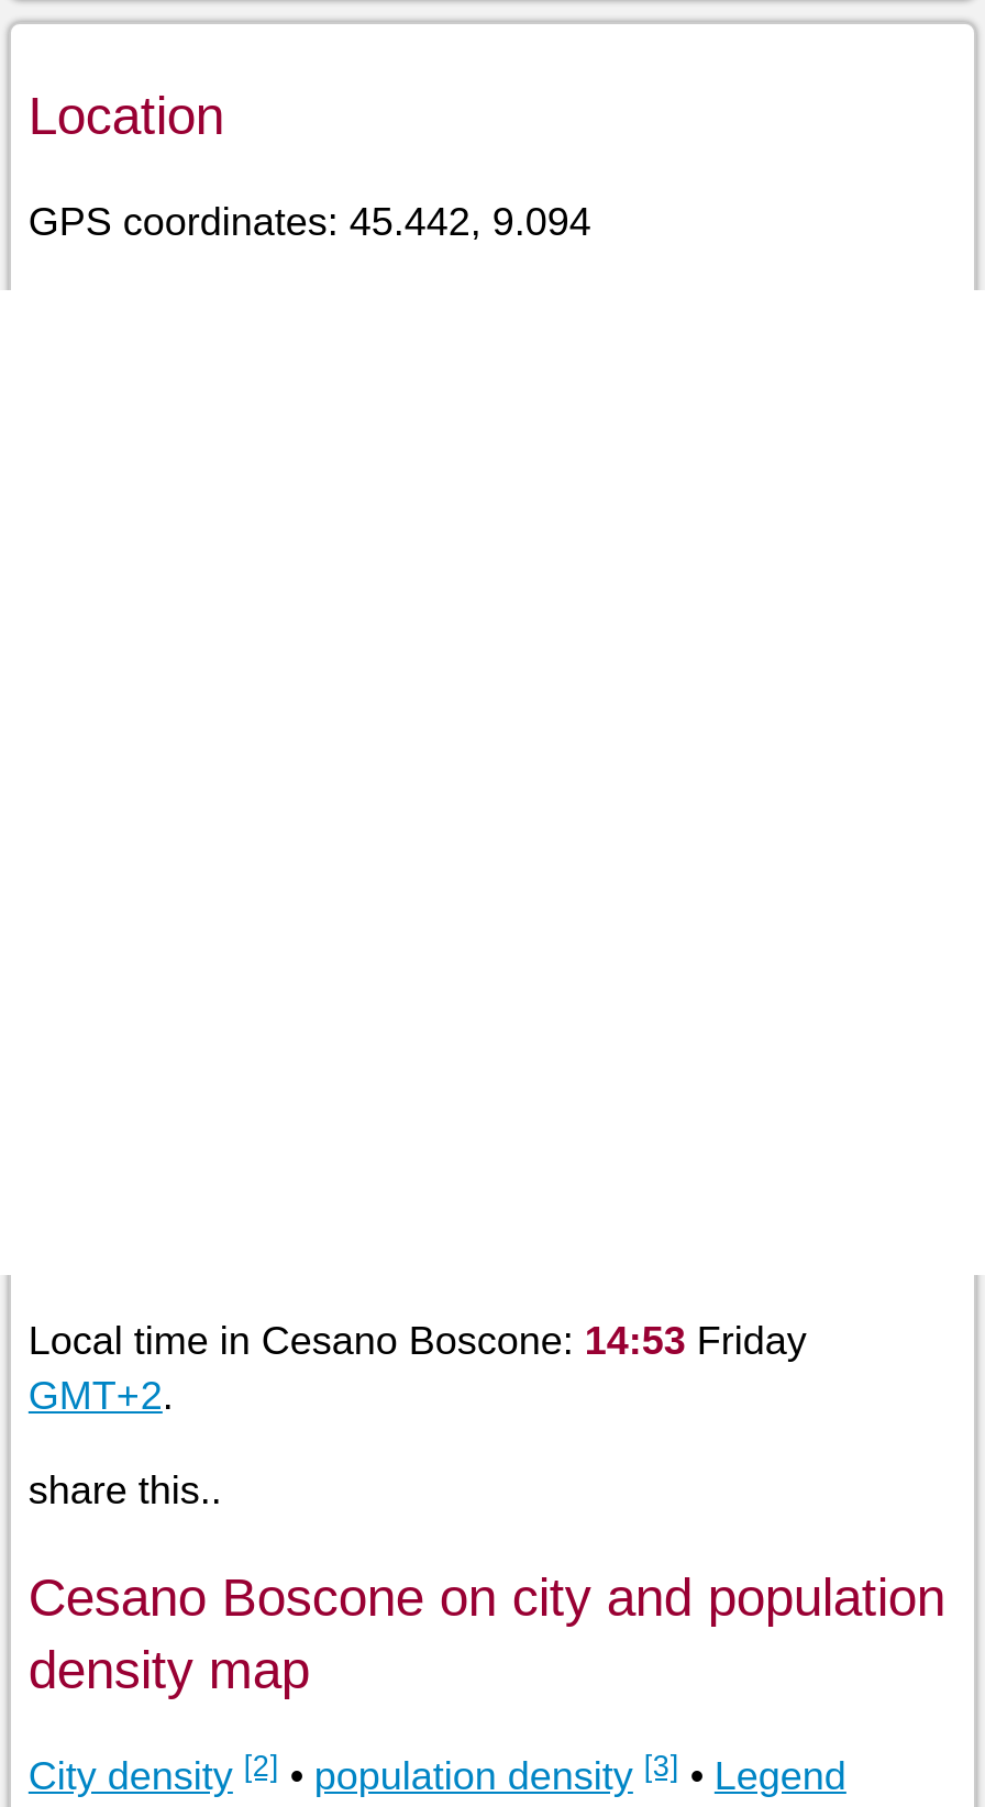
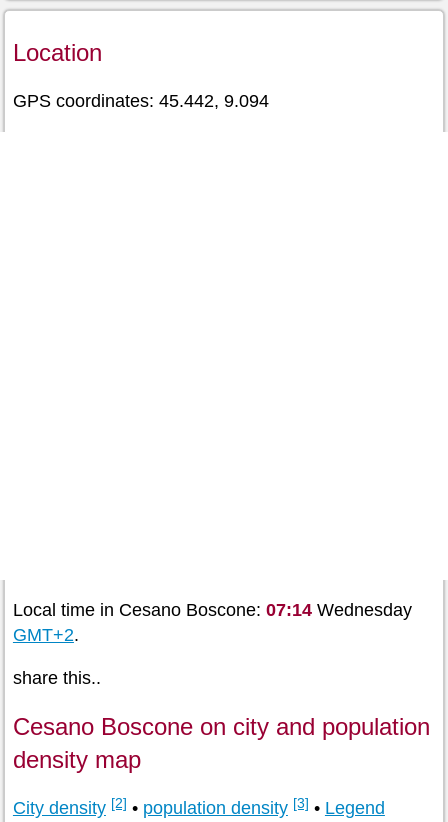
- Local time in Cesano Boscone: 14:53 Friday
+ Local time in Cesano Boscone: 07:14 Wednesday
